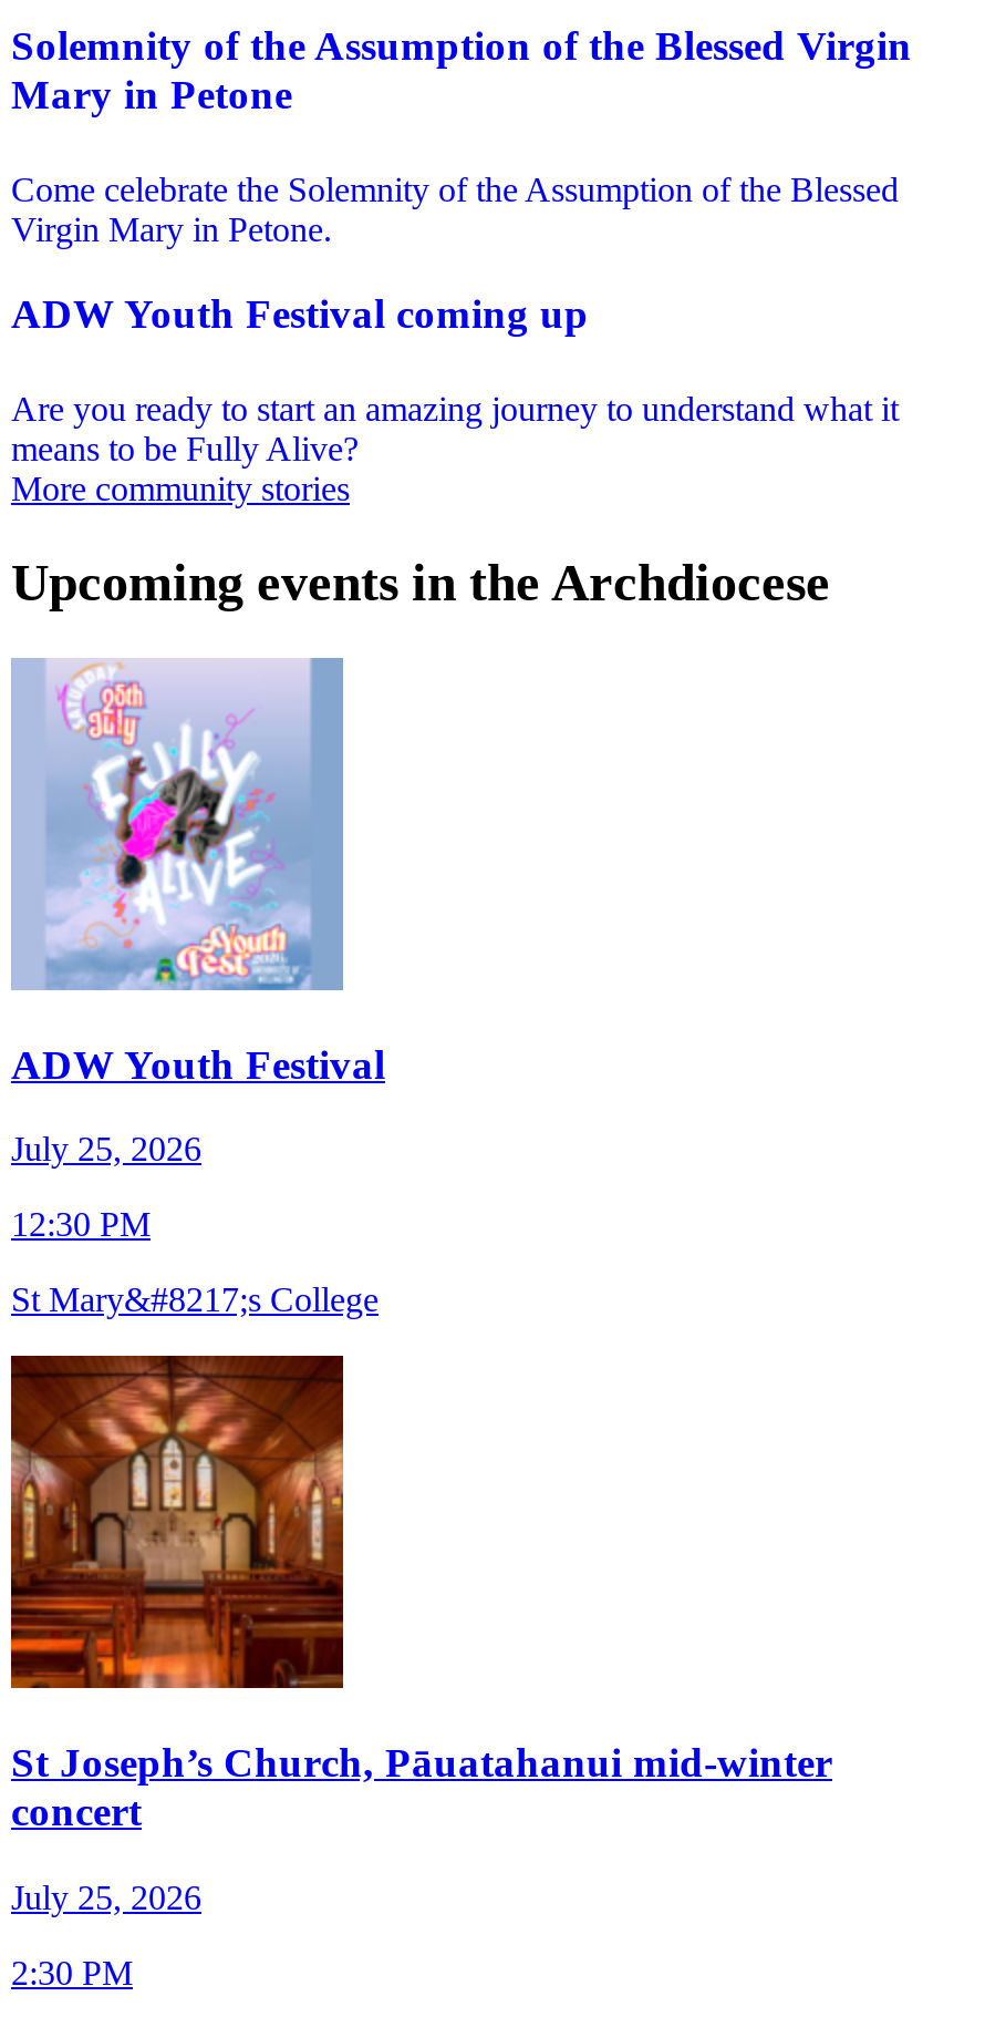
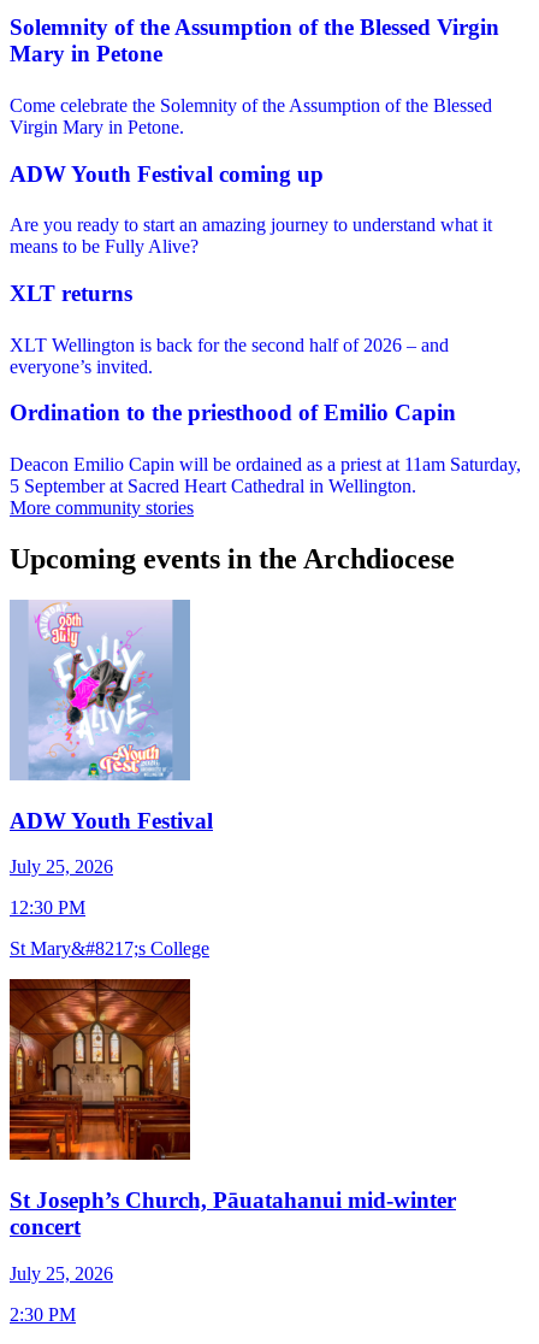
+ XLT returns
+ XLT Wellington is back for the second half of 2026 – and
+ everyone’s invited.
+ Ordination to the priesthood of Emilio Capin
+ Deacon Emilio Capin will be ordained as a priest at 11am Saturday,
+ 5 September at Sacred Heart Cathedral in Wellington.
